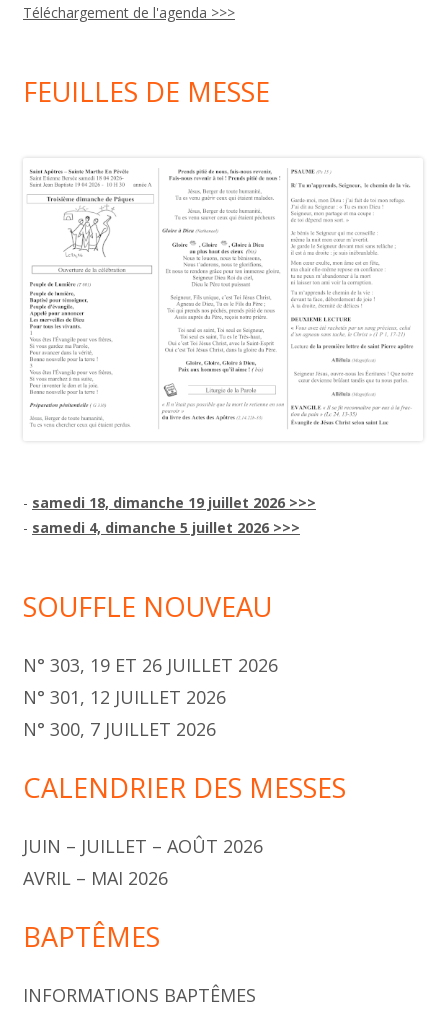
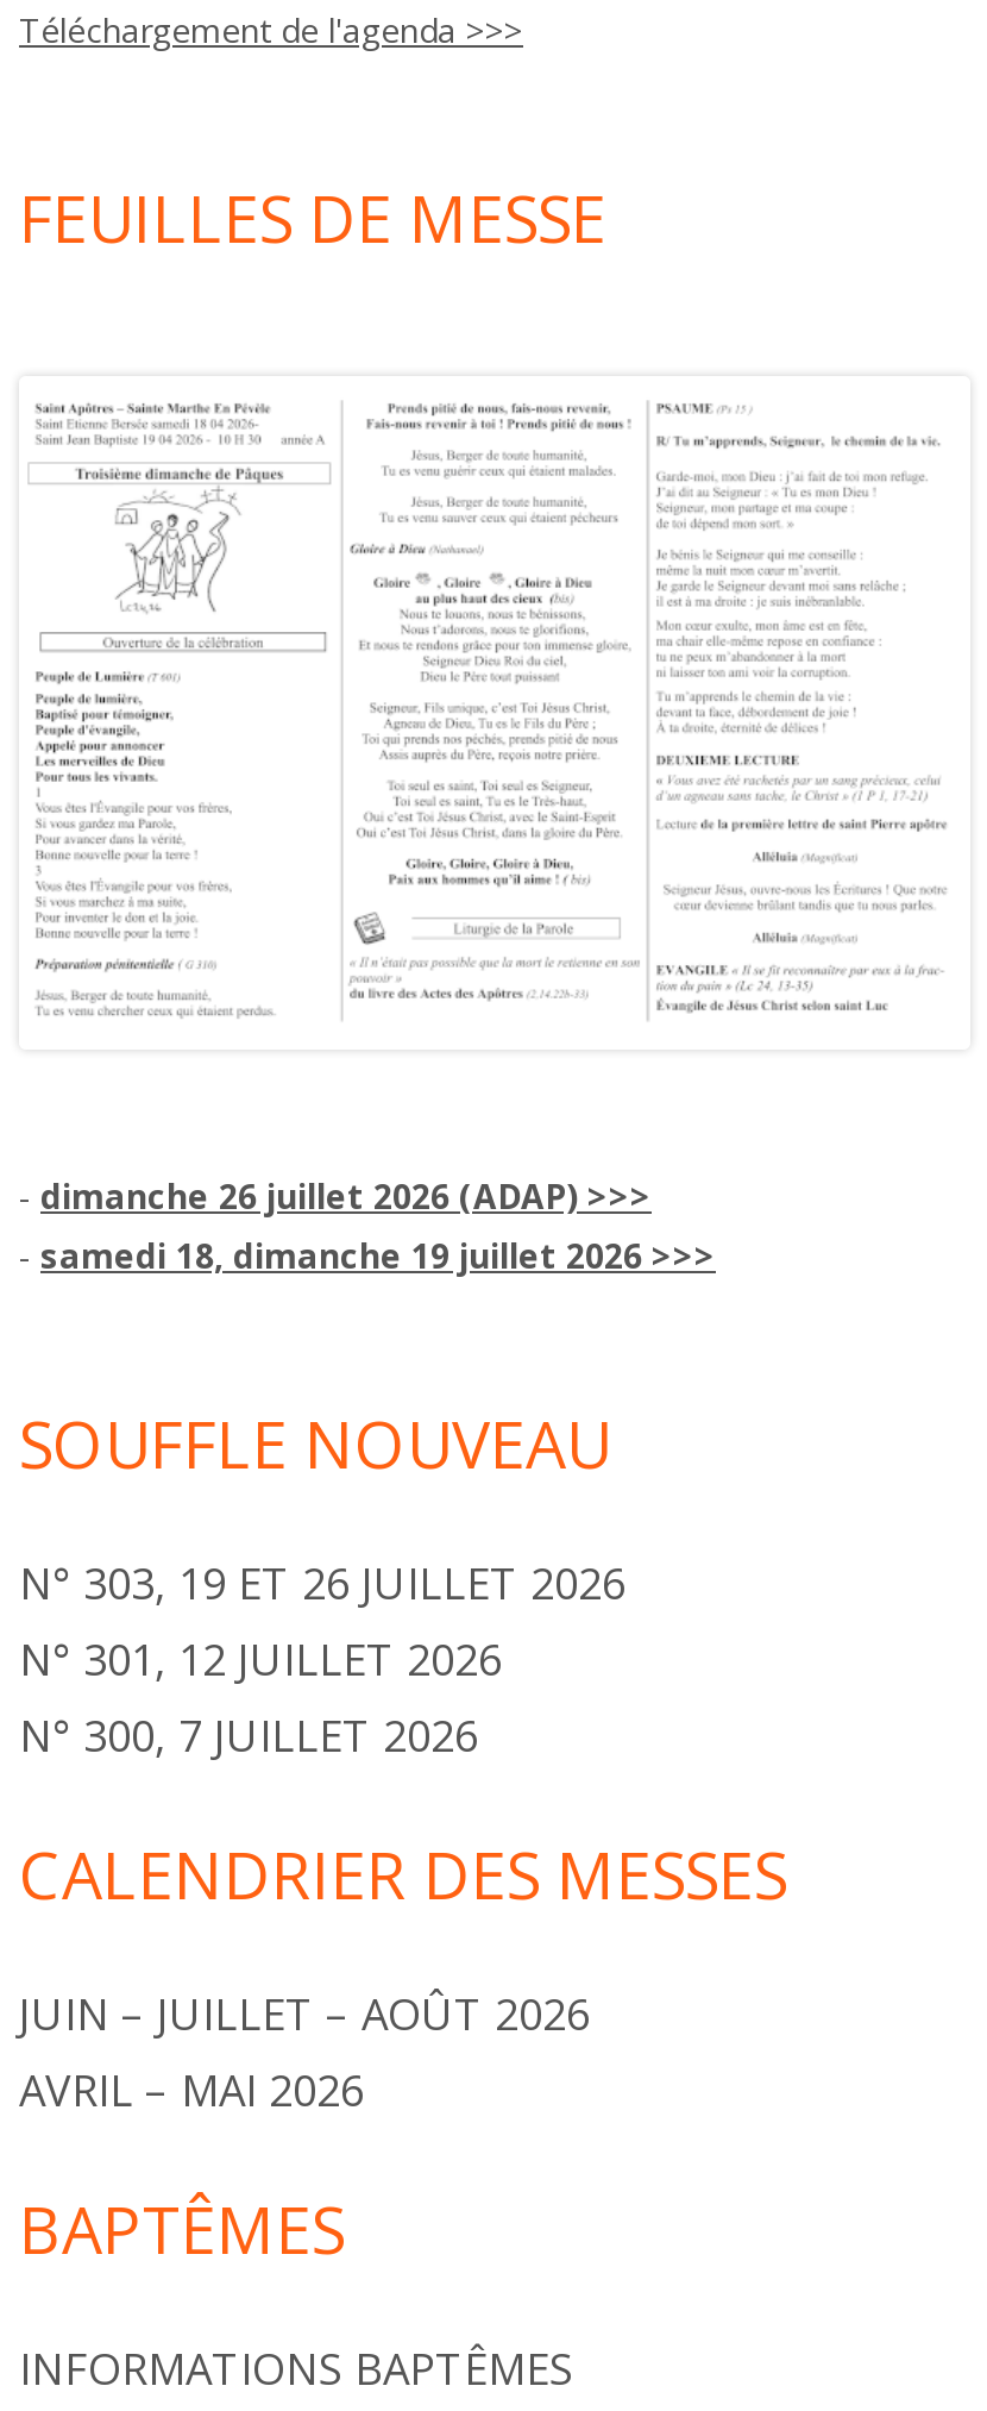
+ - dimanche 26 juillet 2026 (ADAP) >>>

moved down: - samedi 18, dimanche 19 juillet 2026 >>>

- - samedi 4, dimanche 5 juillet 2026 >>>
